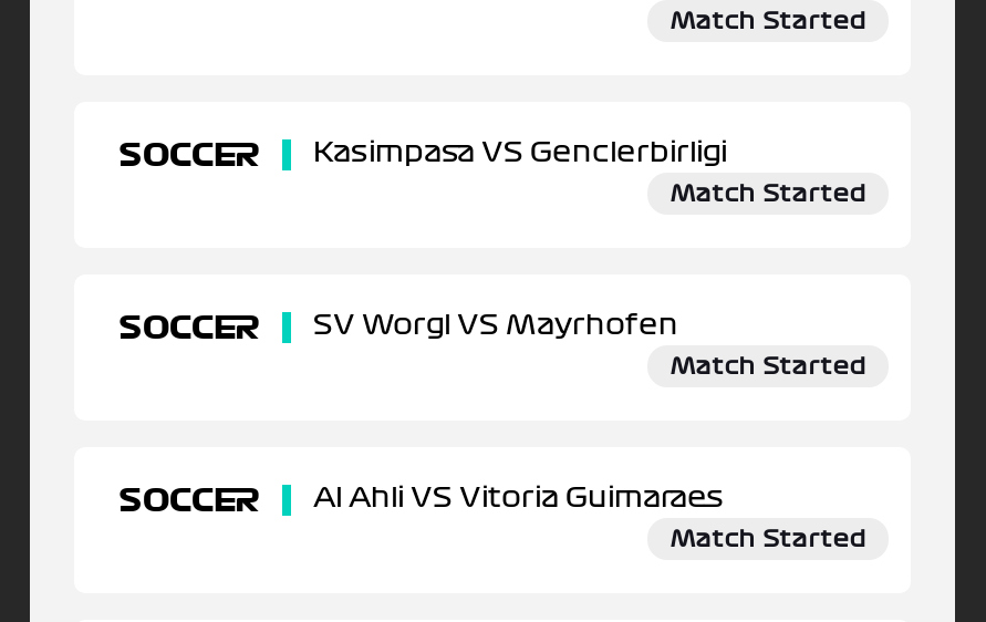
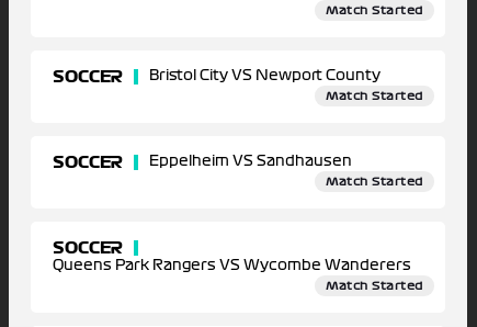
- Kasimpasa VS Genclerbirligi
+ Bristol City VS Newport County

- SV Worgl VS Mayrhofen
+ Eppelheim VS Sandhausen

- Al Ahli VS Vitoria Guimaraes
+ Queens Park Rangers VS Wycombe Wanderers
